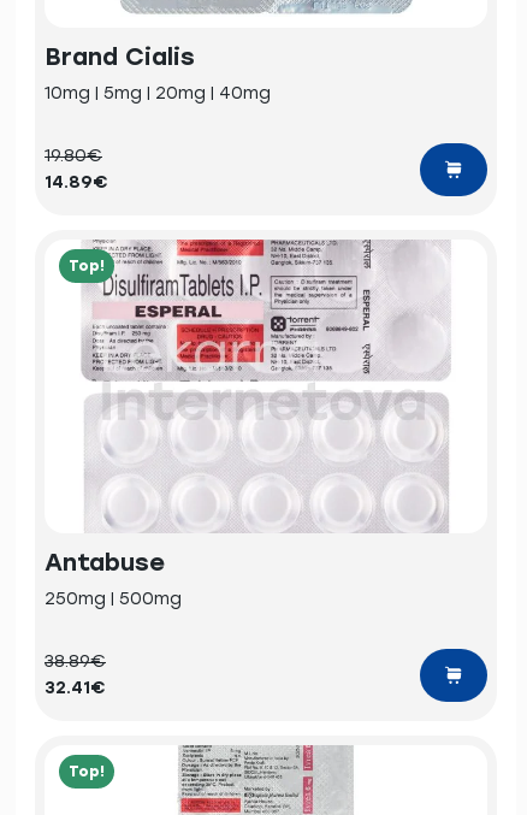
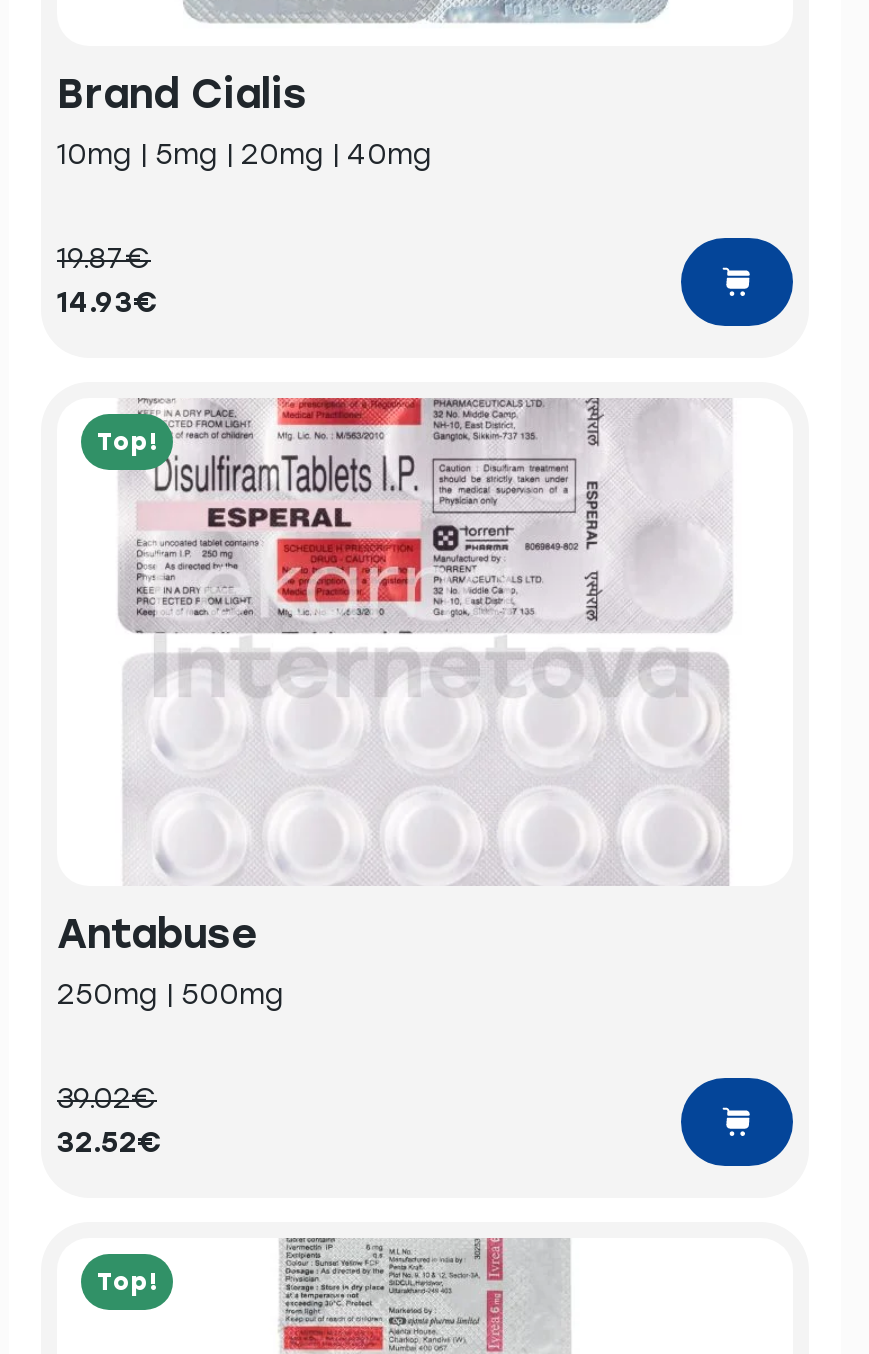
- 19.80€
+ 19.87€

- 14.89€
+ 14.93€

- 38.89€
+ 39.02€

- 32.41€
+ 32.52€
